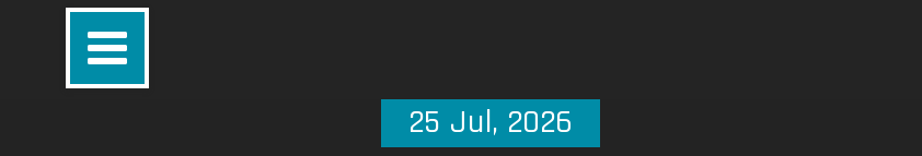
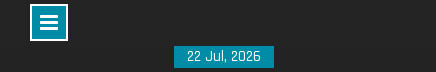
- 25 Jul, 2026
+ 22 Jul, 2026
